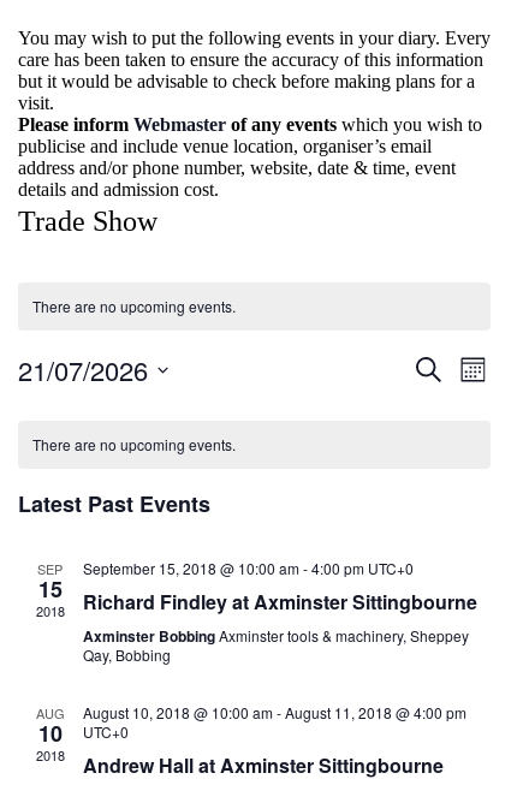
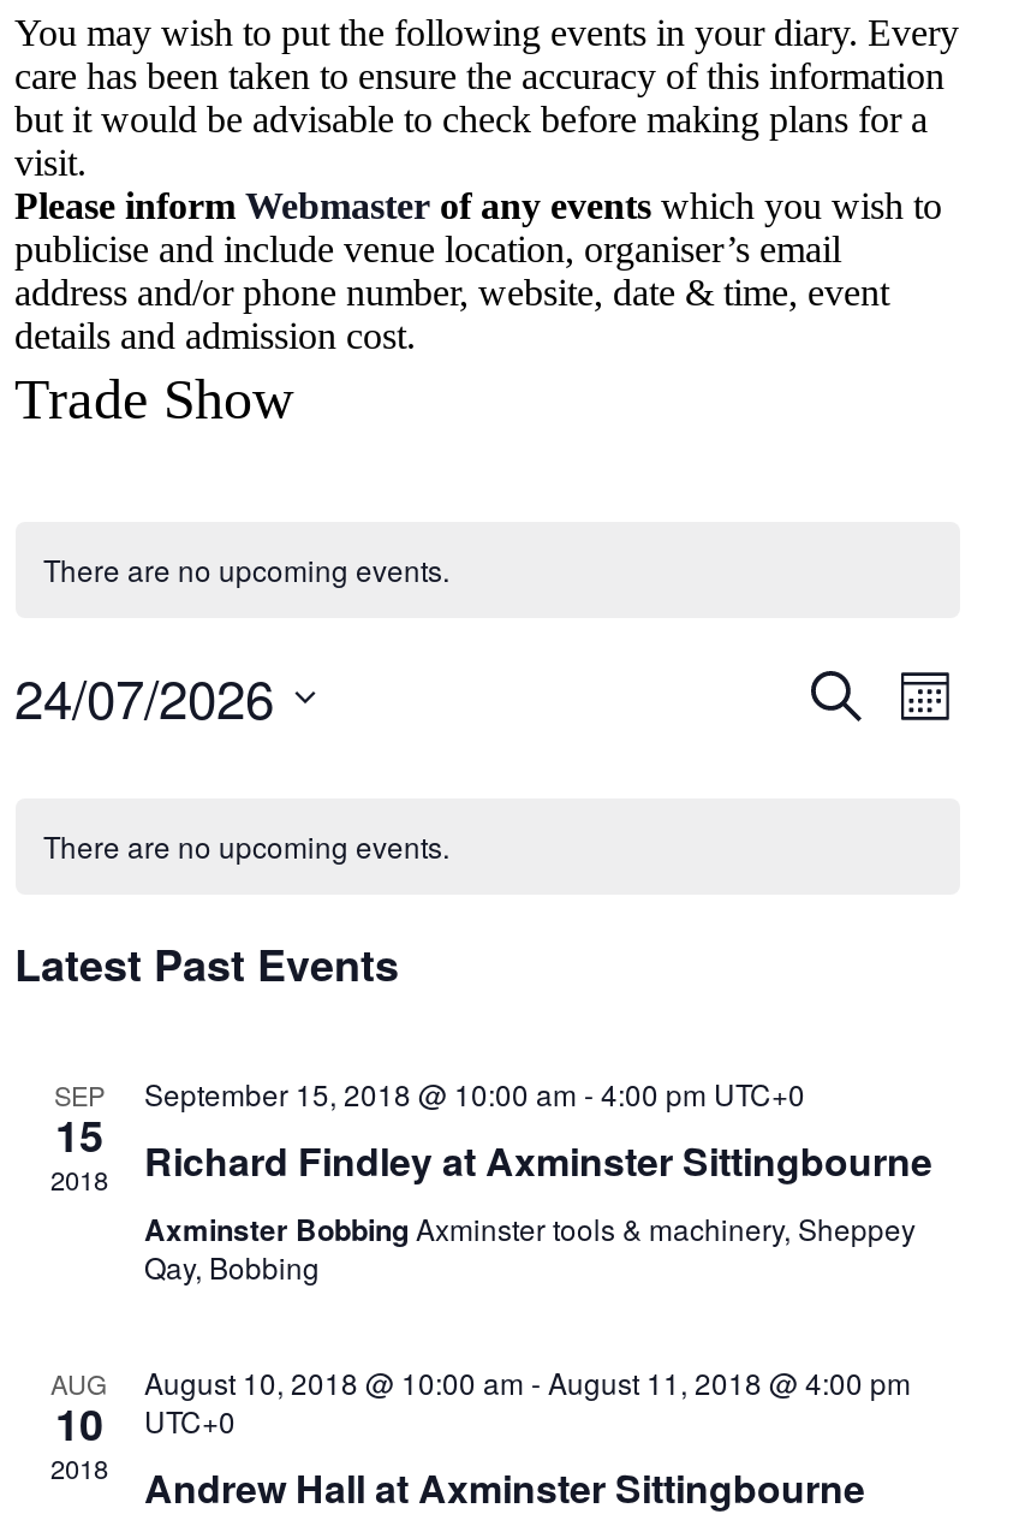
- 21/07/2026
+ 24/07/2026
